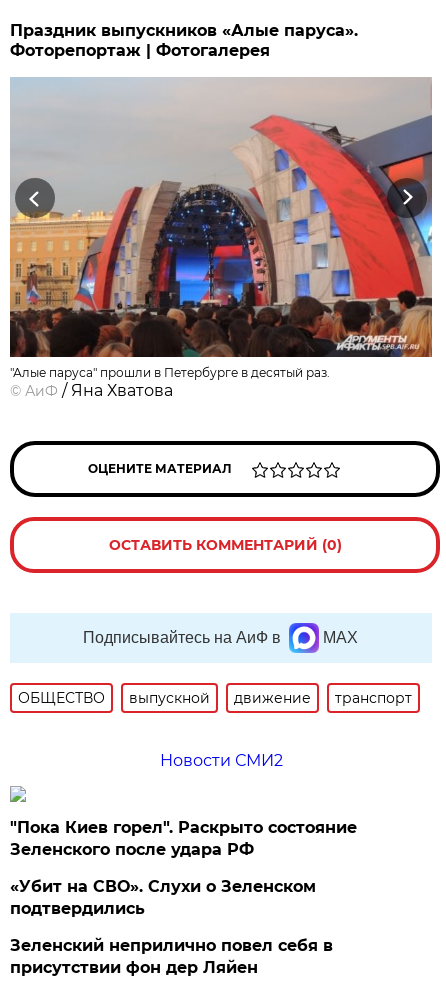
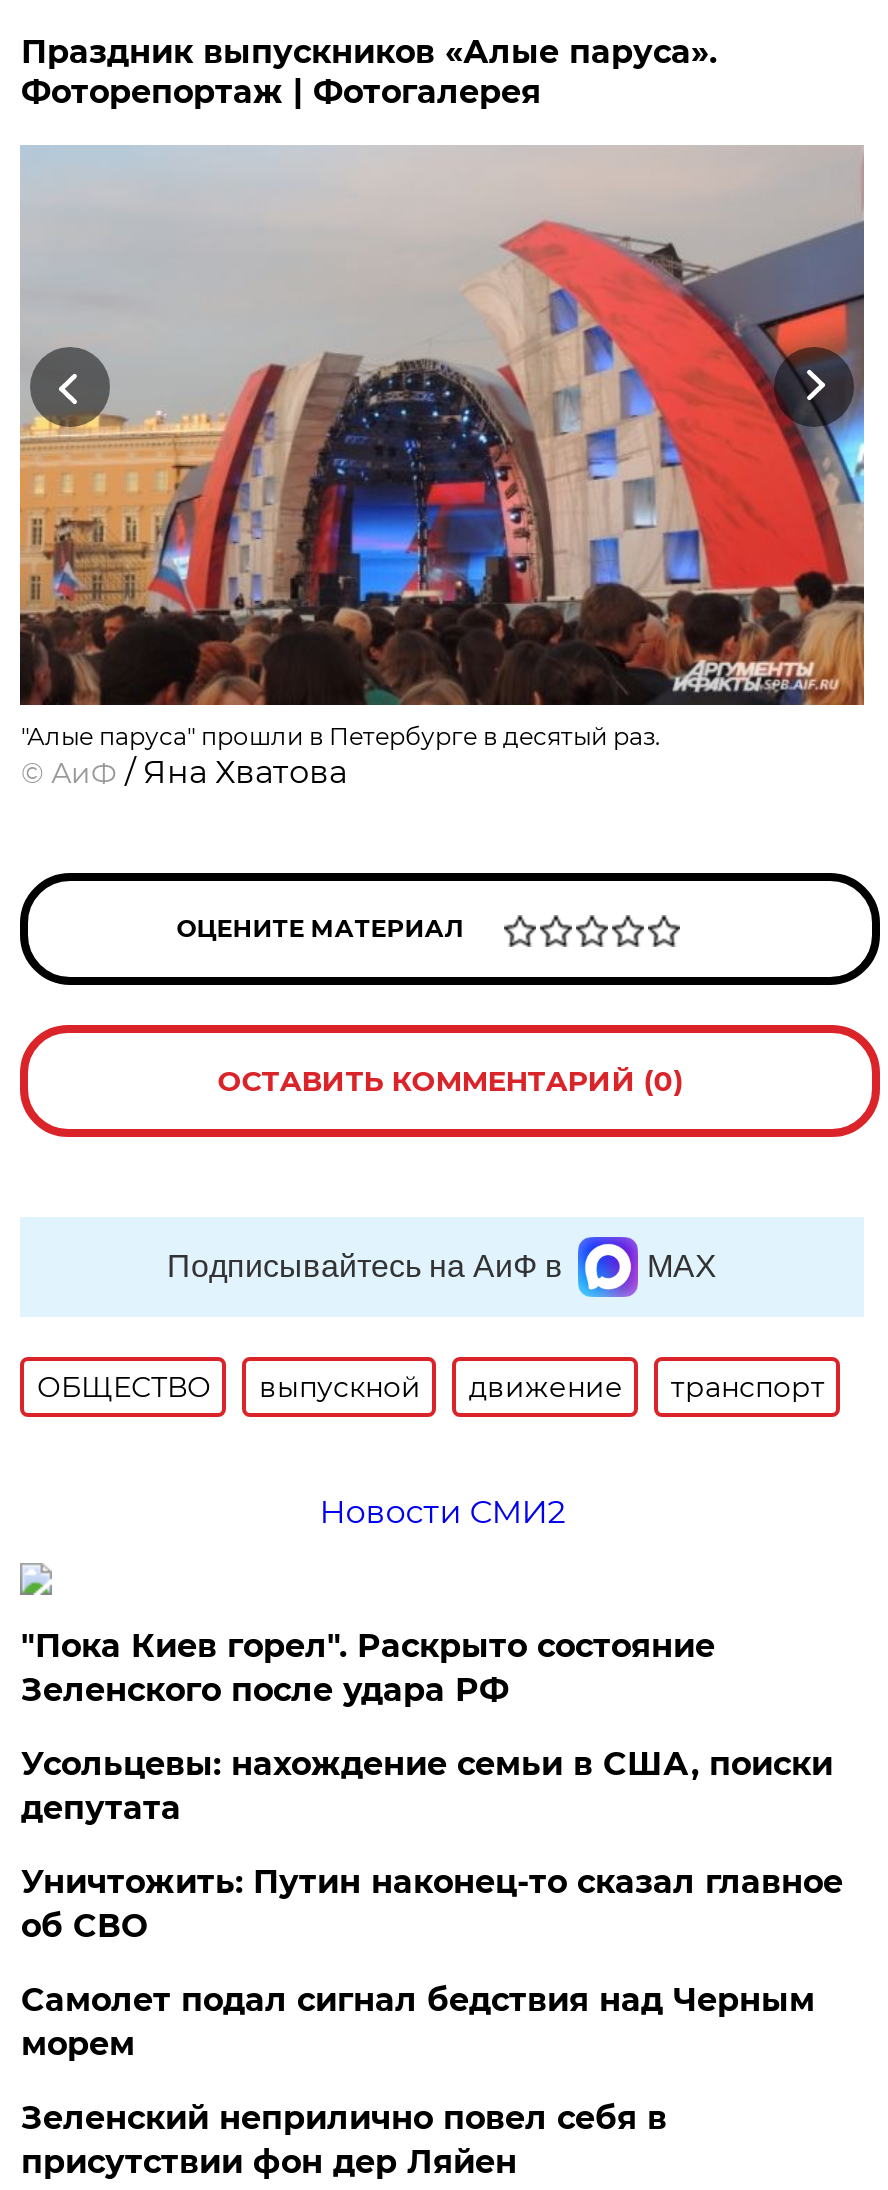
- «Убит на СВО». Слухи о Зеленском
- подтвердились
+ Усольцевы: нахождение семьи в США, поиски
+ депутата
+ Уничтожить: Путин наконец-то сказал главное
+ об СВО
+ Самолет подал сигнал бедствия над Черным
+ морем
